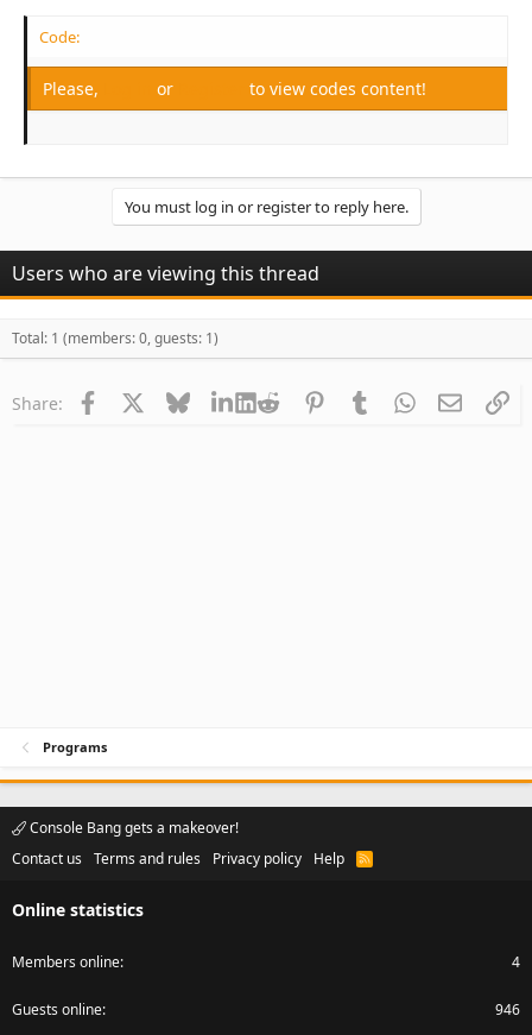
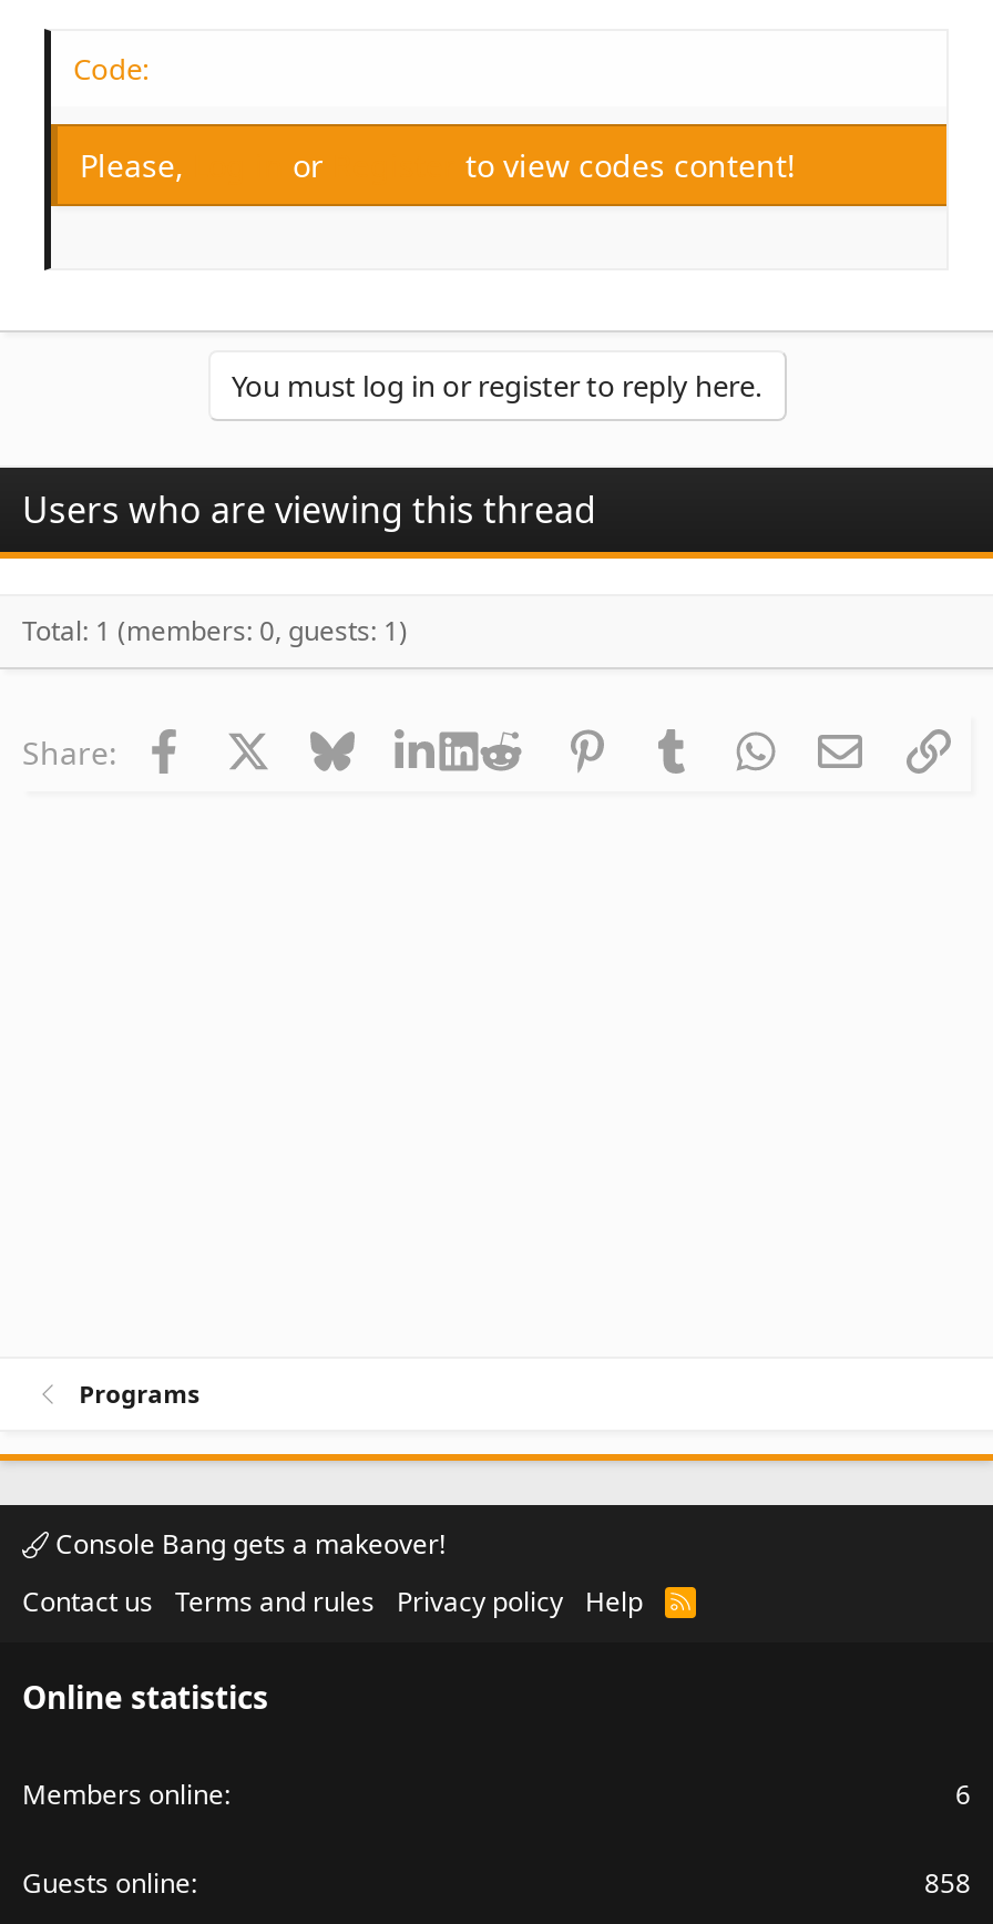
- 4
+ 6

- 946
+ 858
